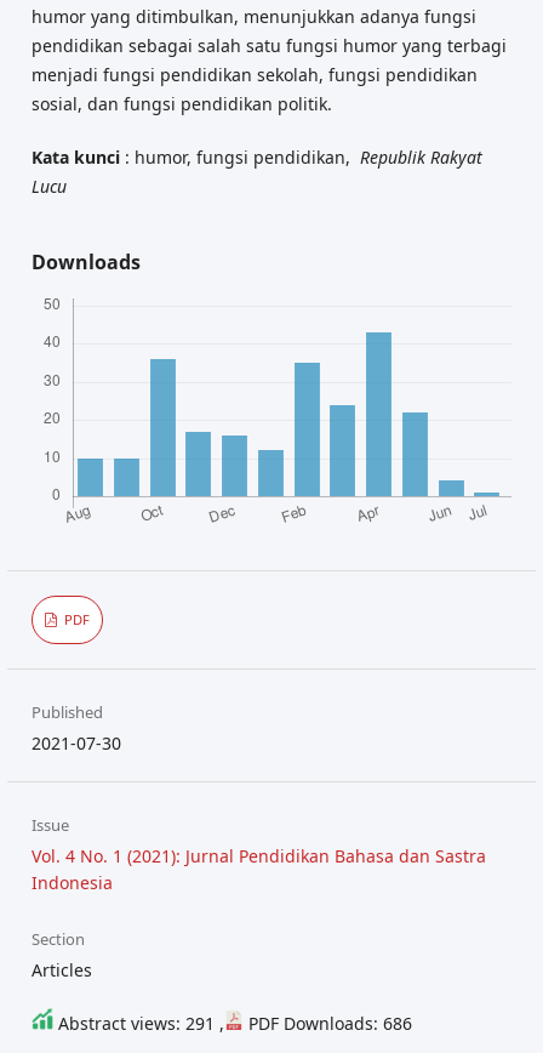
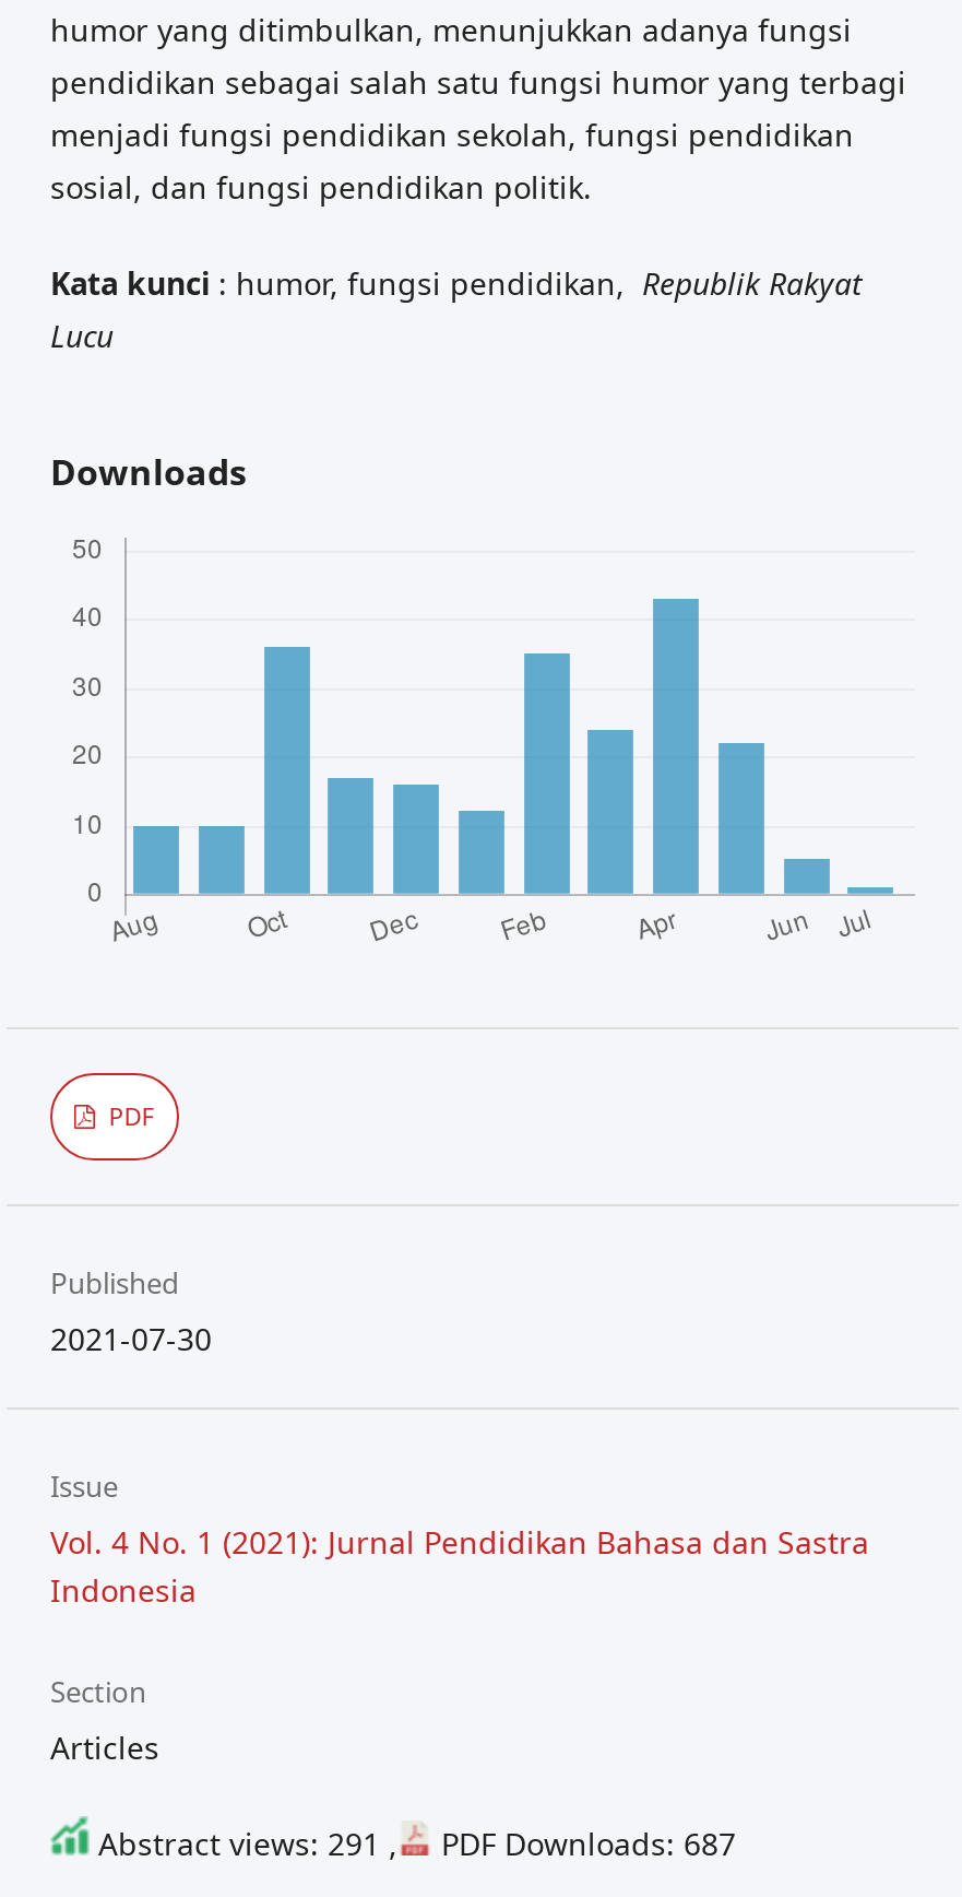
- PDF Downloads: 686
+ PDF Downloads: 687
